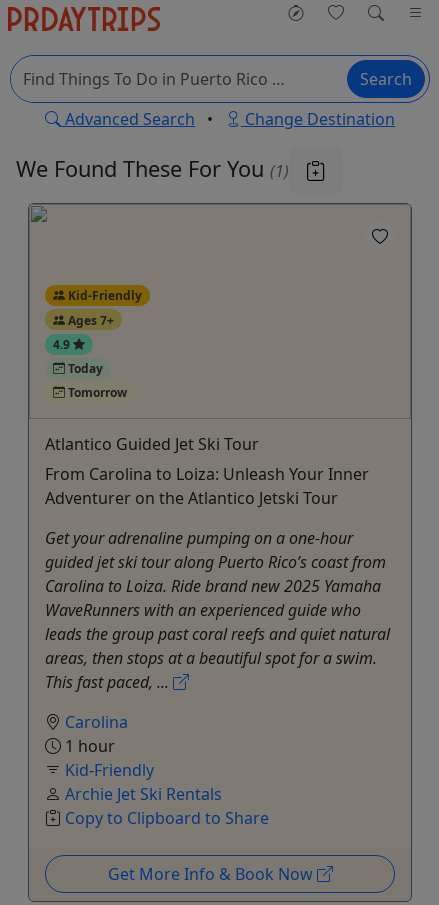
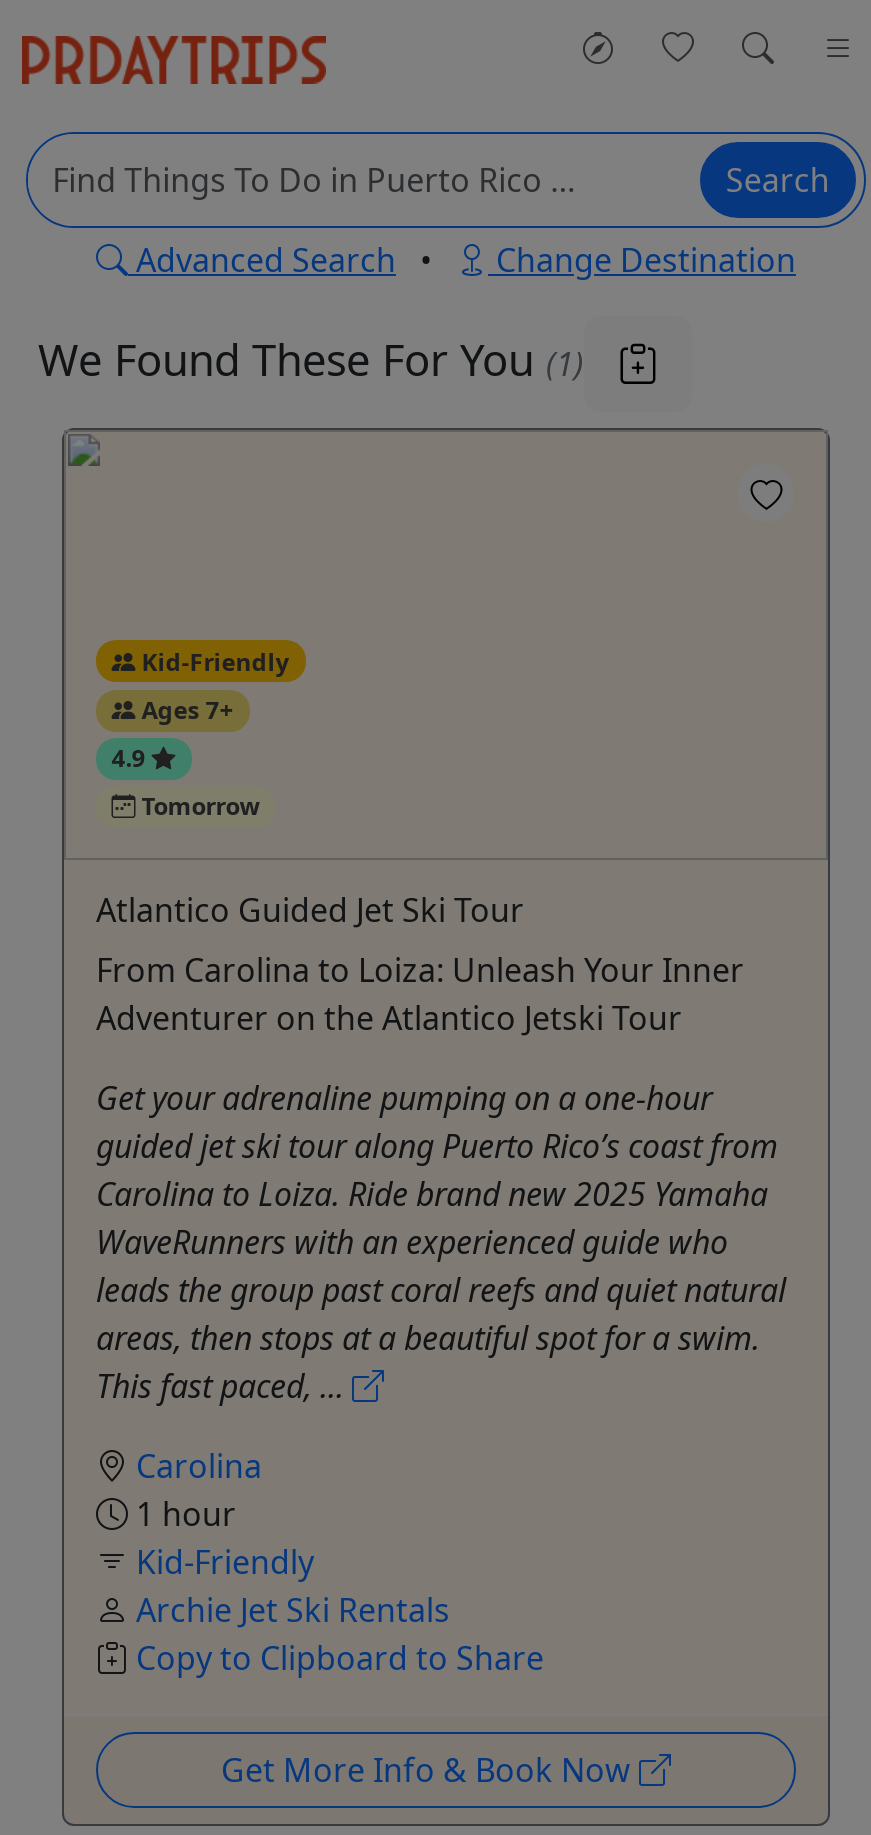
moved down: Kid-Friendly | Ages 7+ | 4.9

- Today
